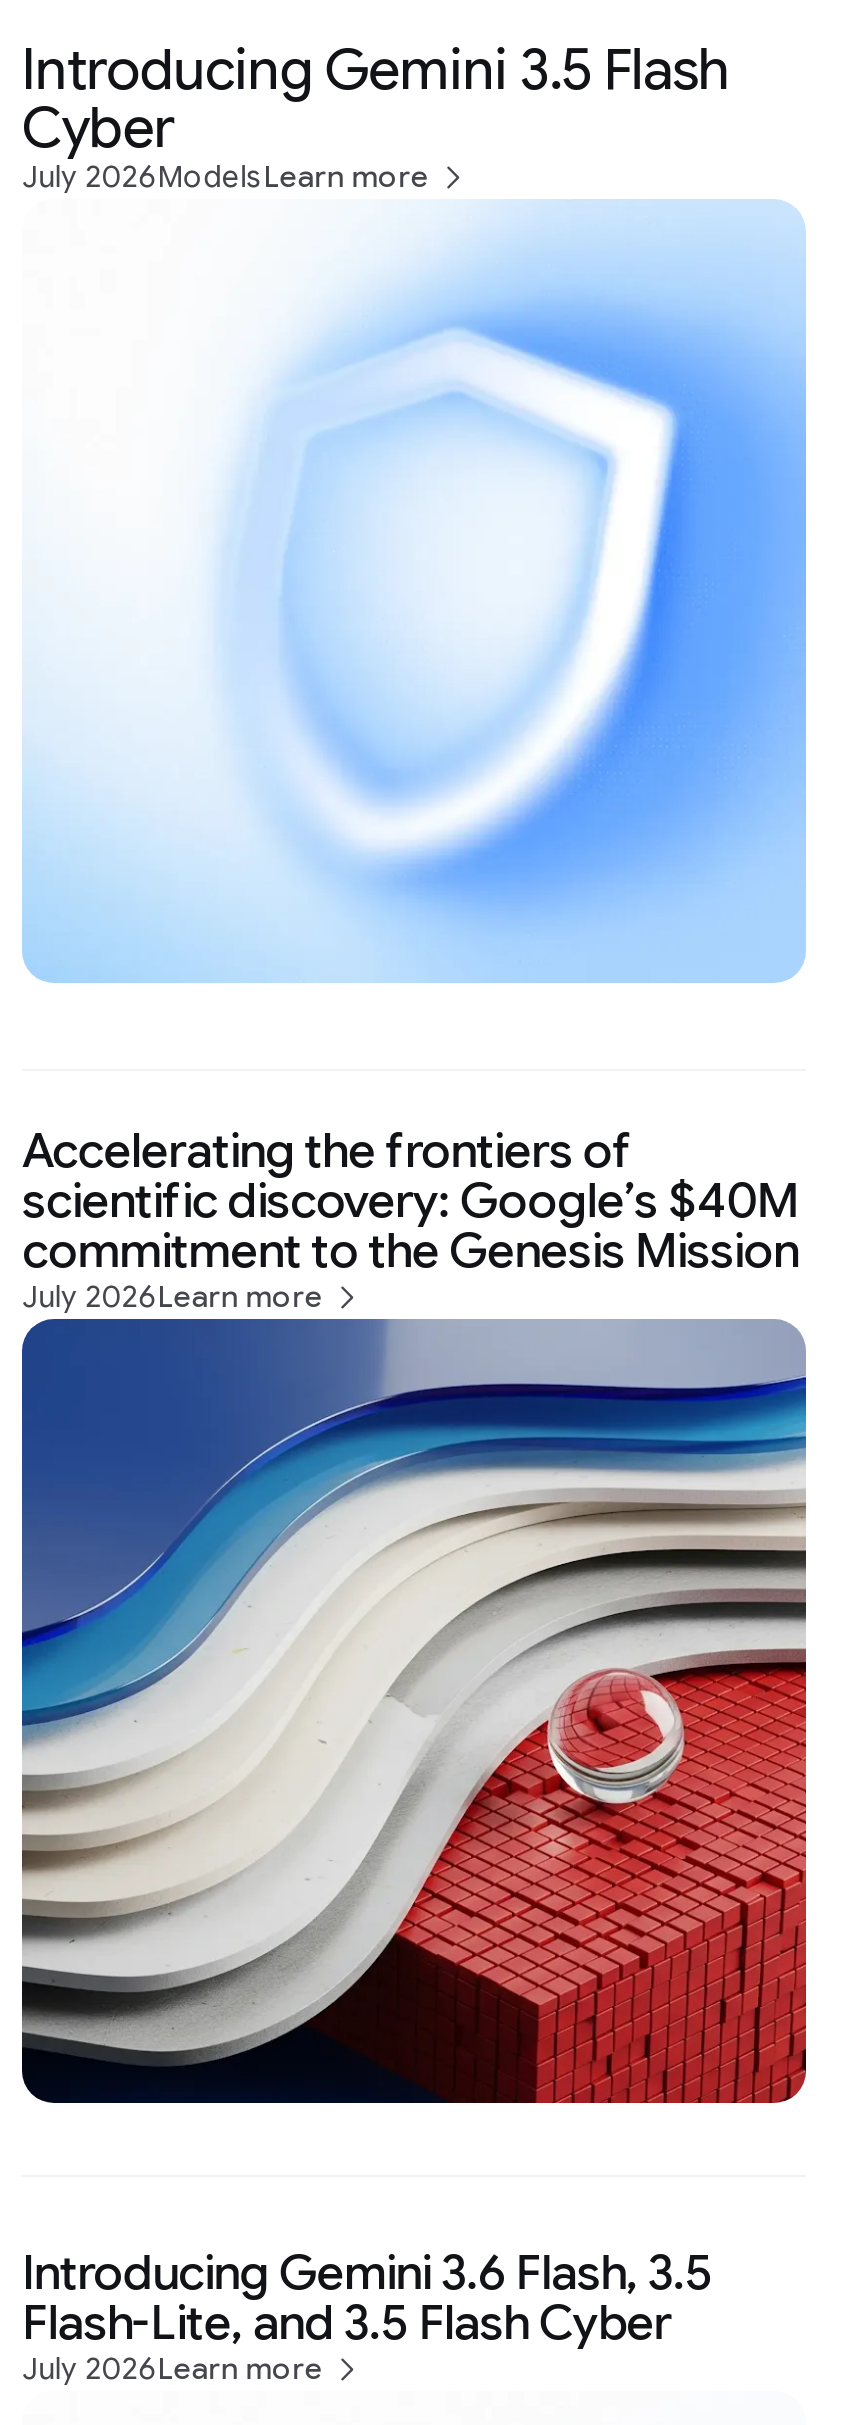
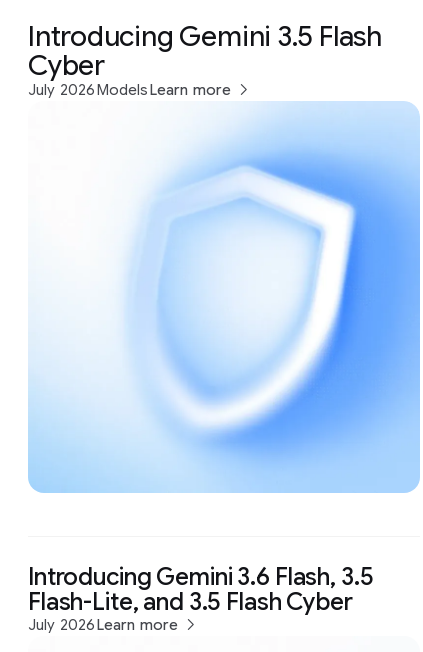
- Accelerating the frontiers of
- scientific discovery: Google’s $40M
- commitment to the Genesis Mission
- July 2026Learn more

- [image]
